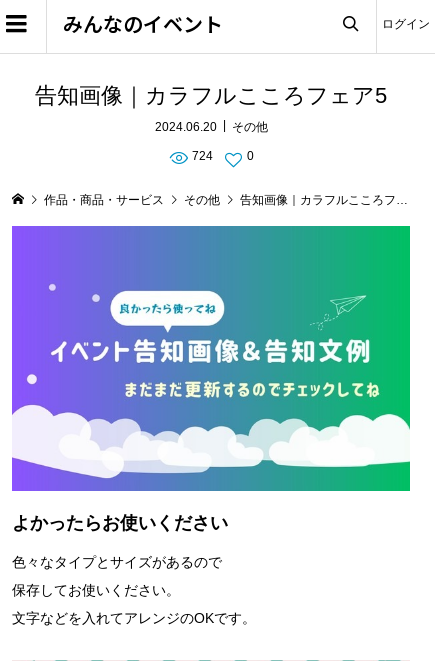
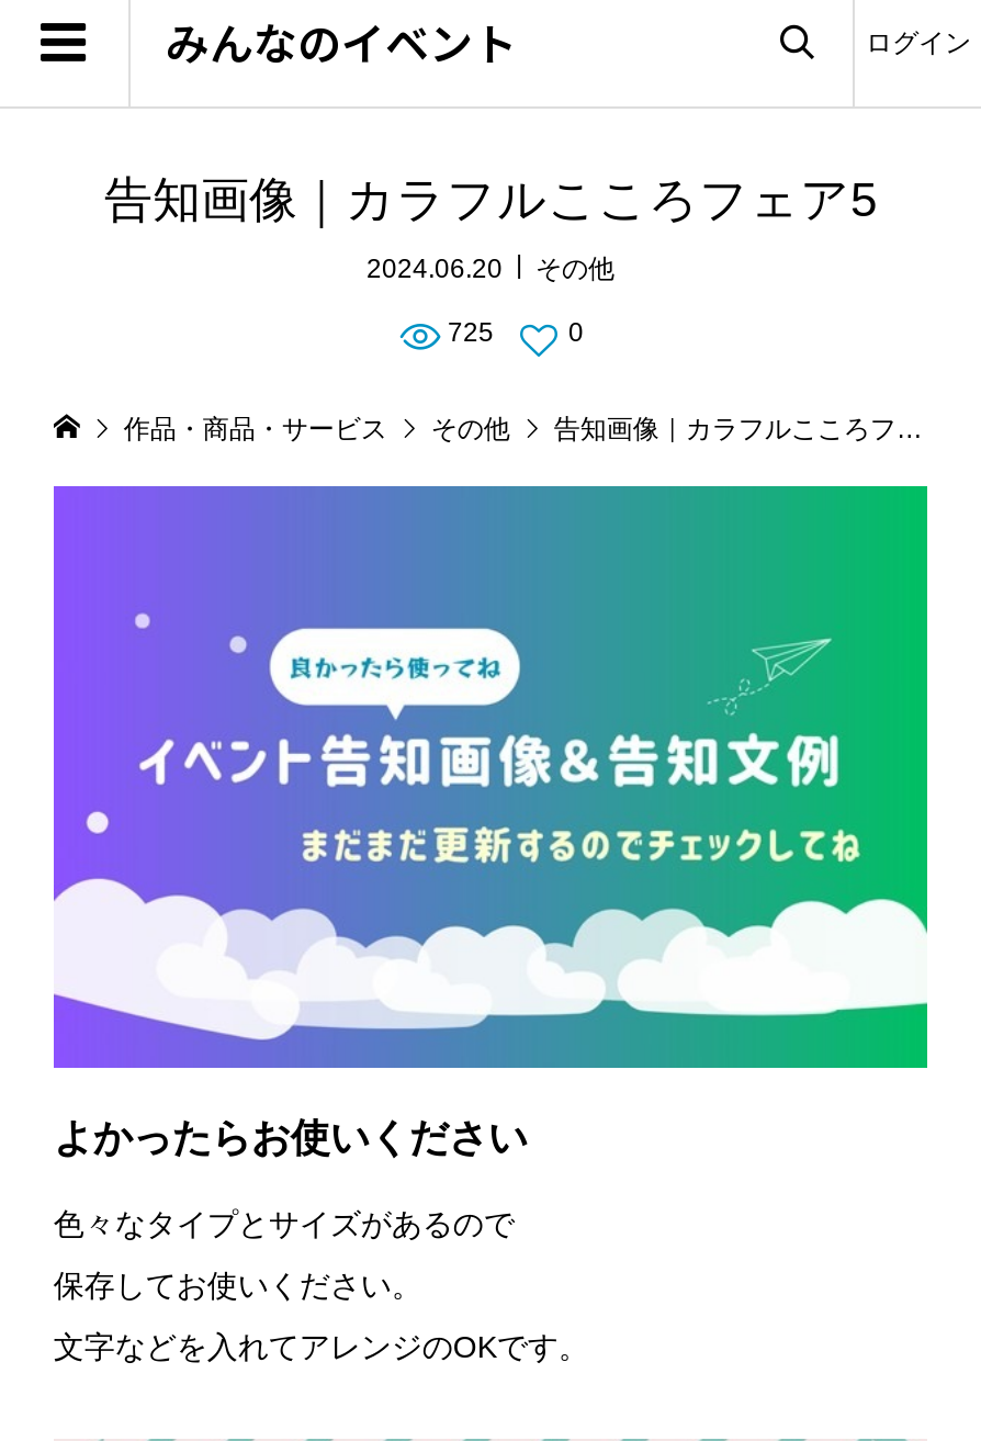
- 724
+ 725
